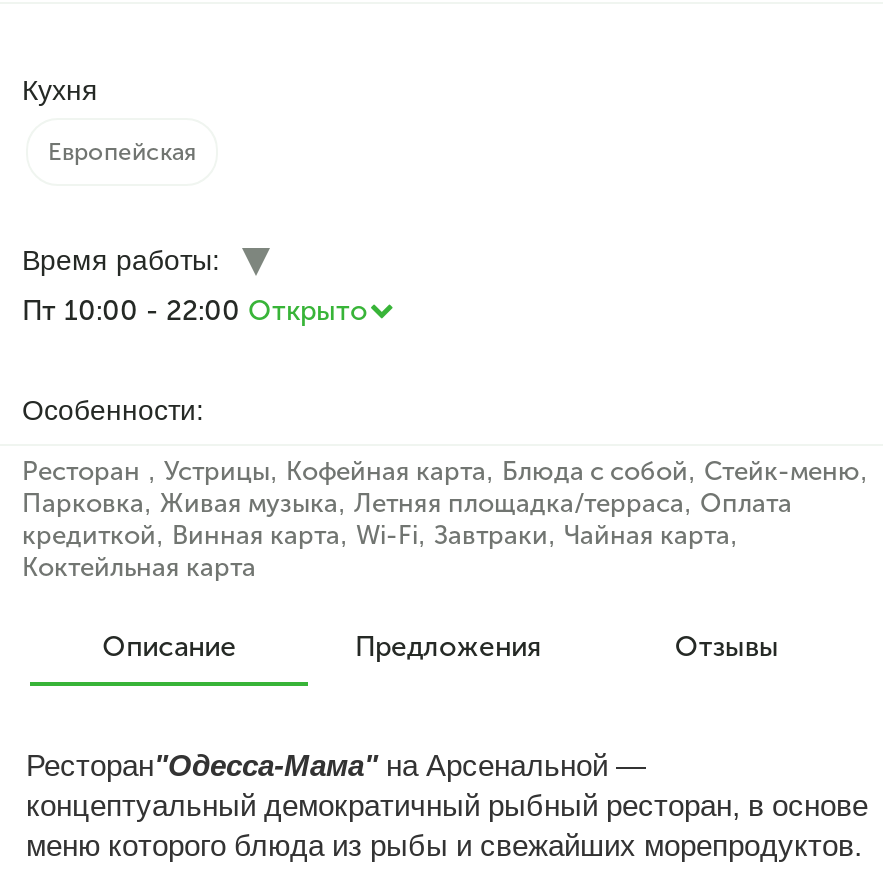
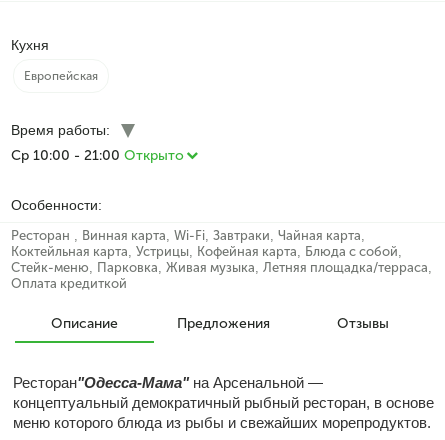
- Пт 10:00 - 22:00 Открыто
+ Ср 10:00 - 21:00 Открыто

- Ресторан, Устрицы, Кофейная карта, Блюда с собой, Стейк-меню,
- Парковка, Живая музыка, Летняя площадка/терраса, Оплата
- кредиткой, Винная карта, Wi-Fi, Завтраки, Чайная карта,
- Коктейльная карта
+ Ресторан, Винная карта, Wi-Fi, Завтраки, Чайная карта,
+ Коктейльная карта, Устрицы, Кофейная карта, Блюда с собой,
+ Стейк-меню, Парковка, Живая музыка, Летняя площадка/терраса,
+ Оплата кредиткой
